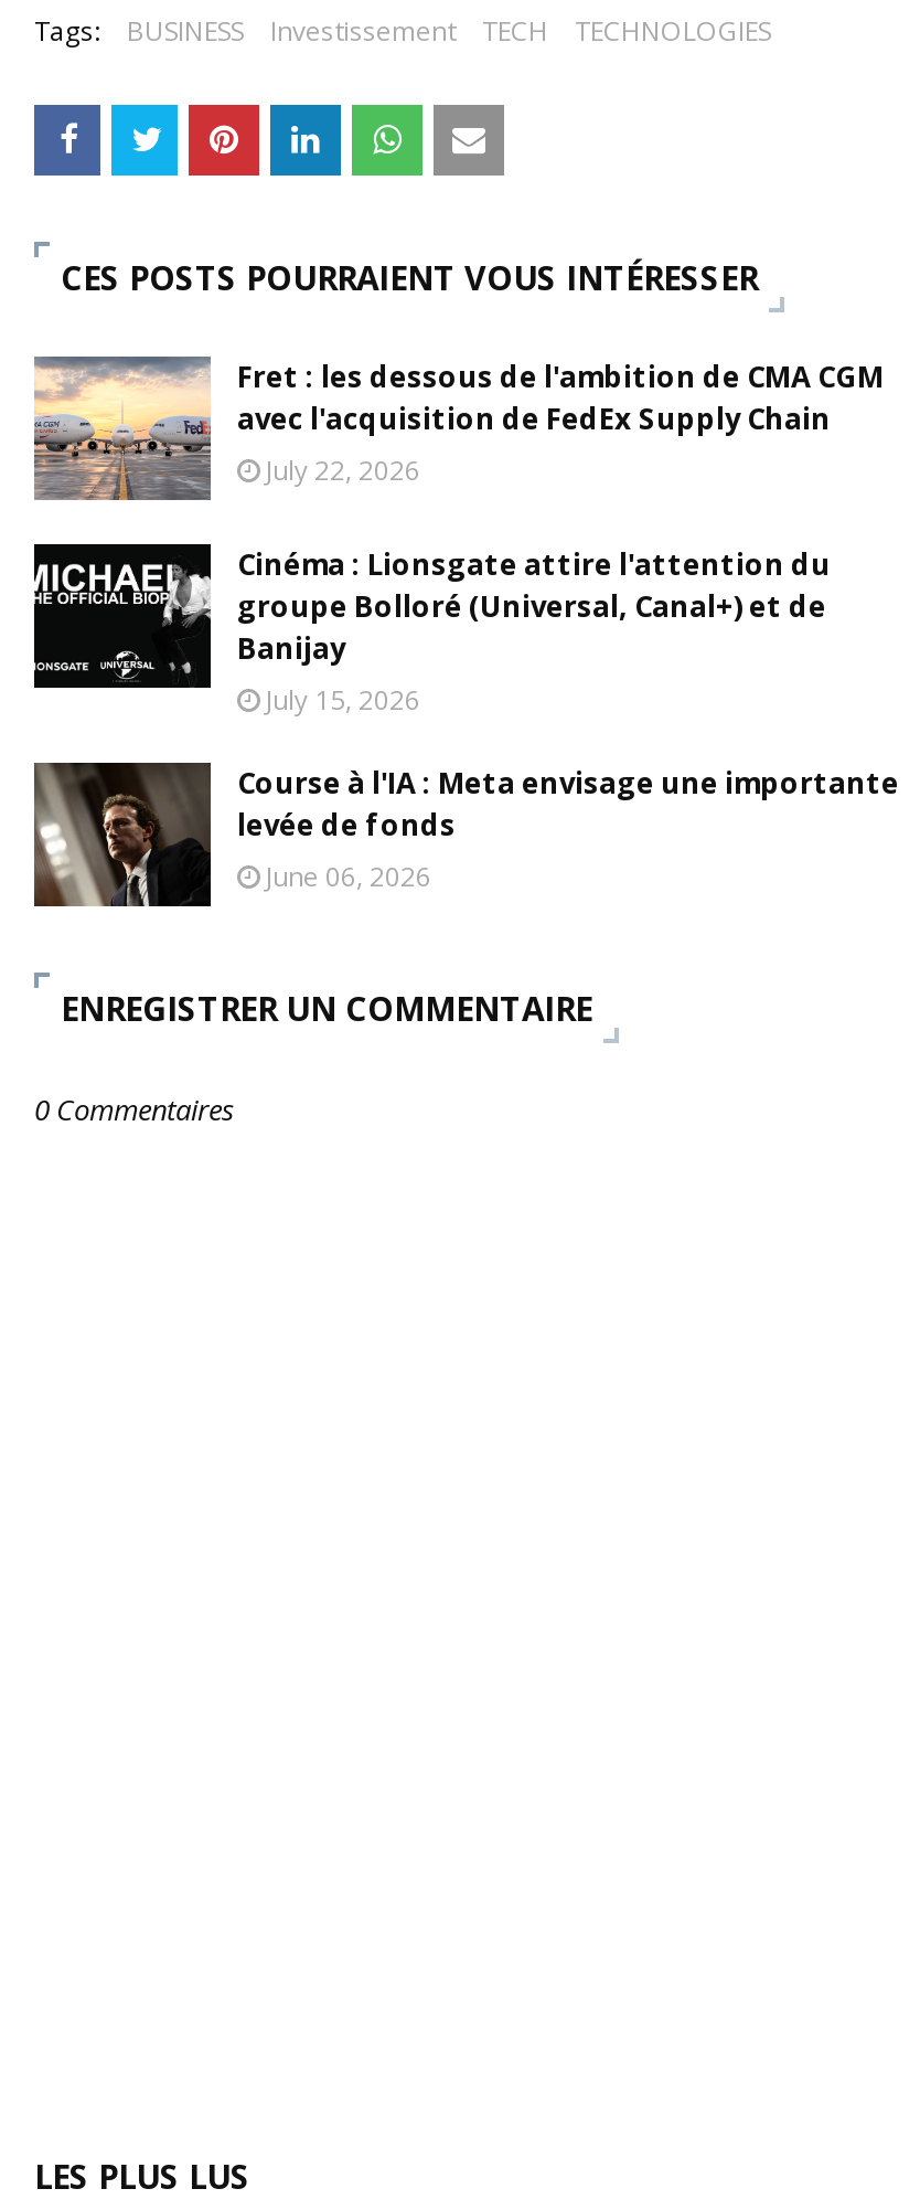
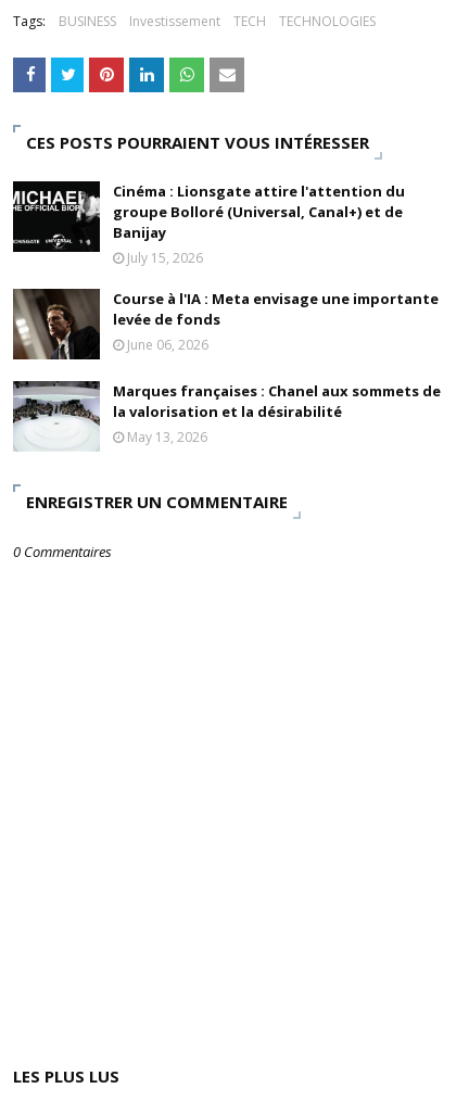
- [image]
- Fret : les dessous de l'ambition de CMA CGM
- avec l'acquisition de FedEx Supply Chain
- July 22, 2026

moved up: [image] | Cinéma : Lionsgate attire l'attention du | groupe Bolloré (Universal, Canal+) et de | Banijay | July 15, 2026 | Course à l'IA : Meta envisage une importante | levée de fonds | June 06, 2026

+ [image]
+ Marques françaises : Chanel aux sommets de
+ la valorisation et la désirabilité
+ May 13, 2026
